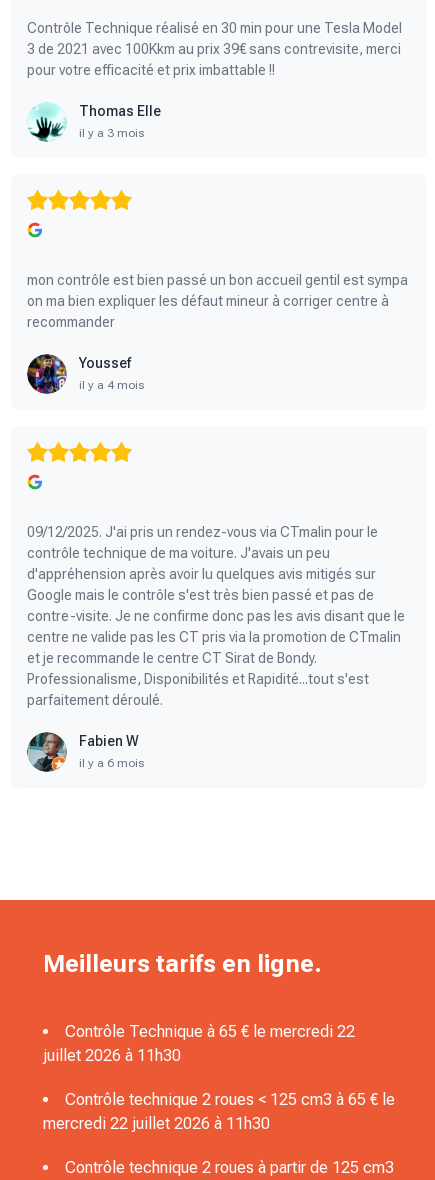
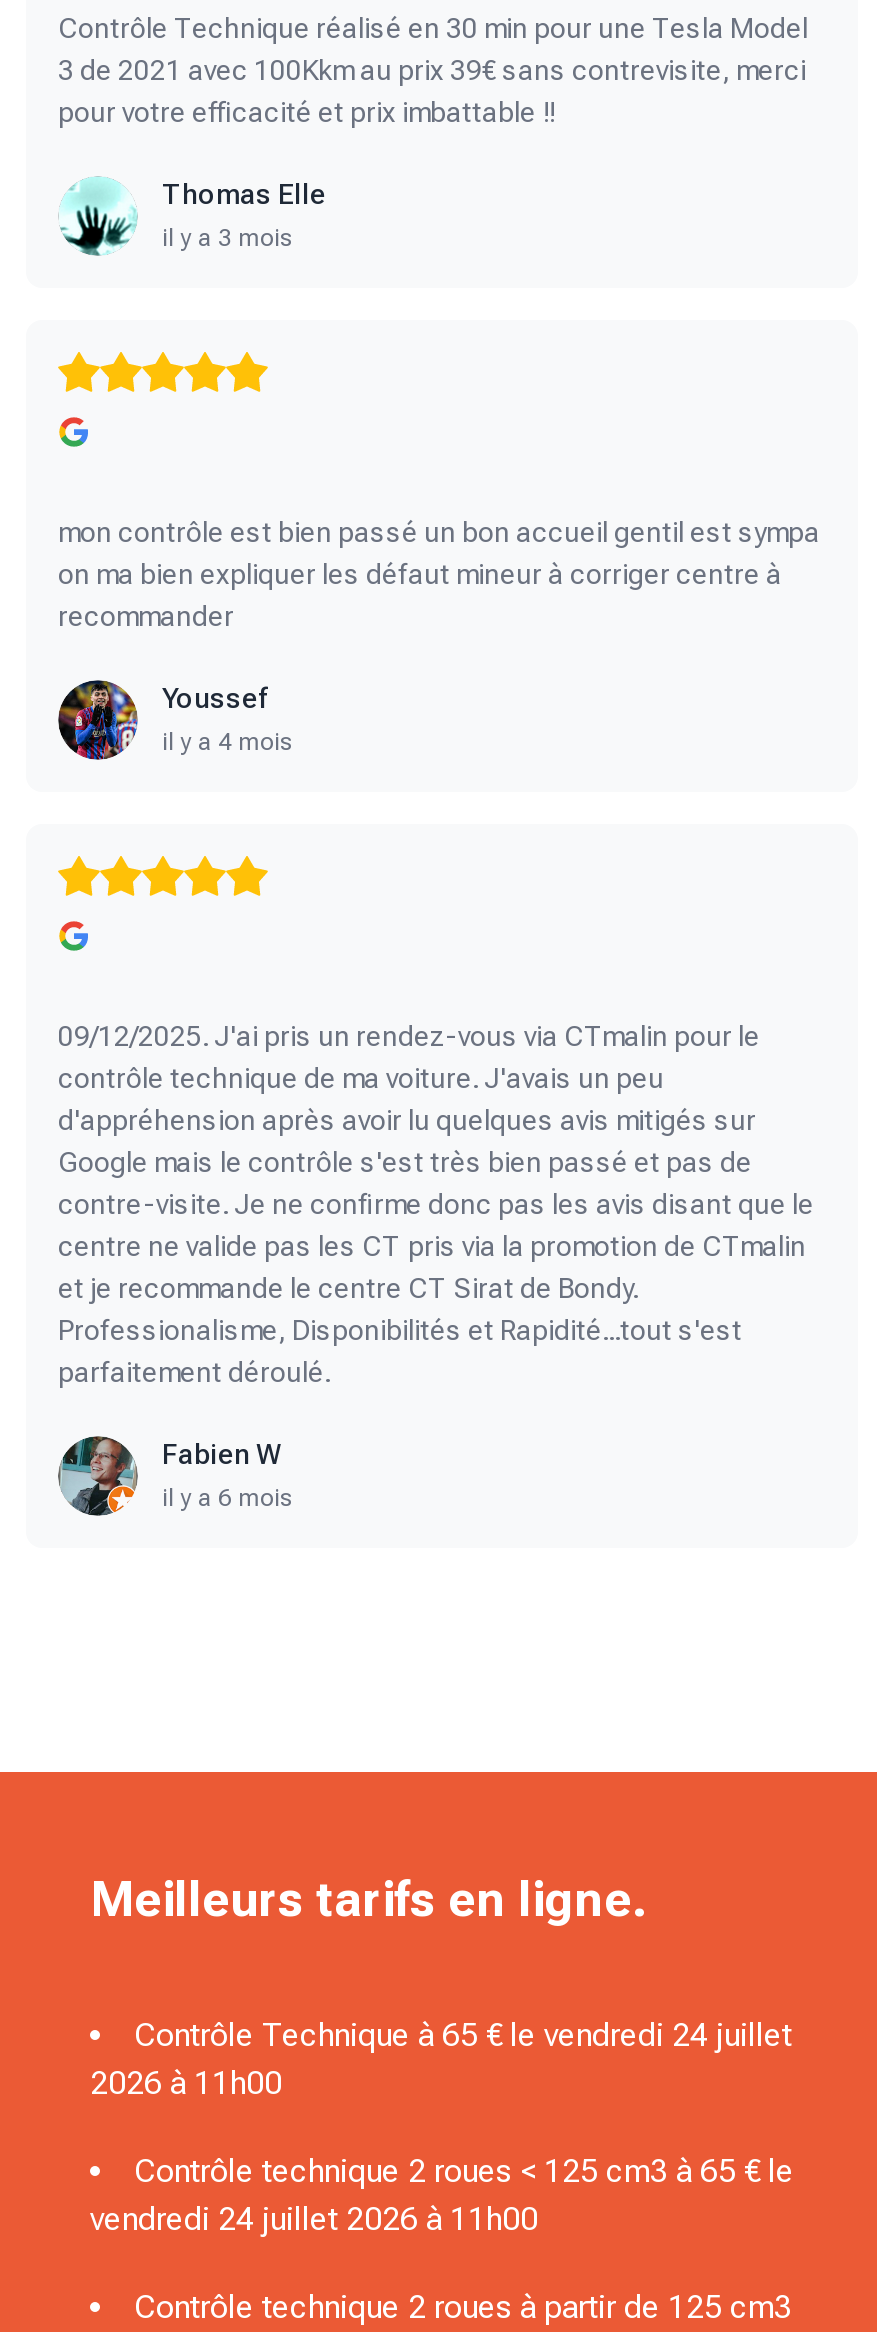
- Contrôle Technique à 65 € le mercredi 22
- juillet 2026 à 11h30
+ Contrôle Technique à 65 € le vendredi 24 juillet
+ 2026 à 11h00

- mercredi 22 juillet 2026 à 11h30
+ vendredi 24 juillet 2026 à 11h00
